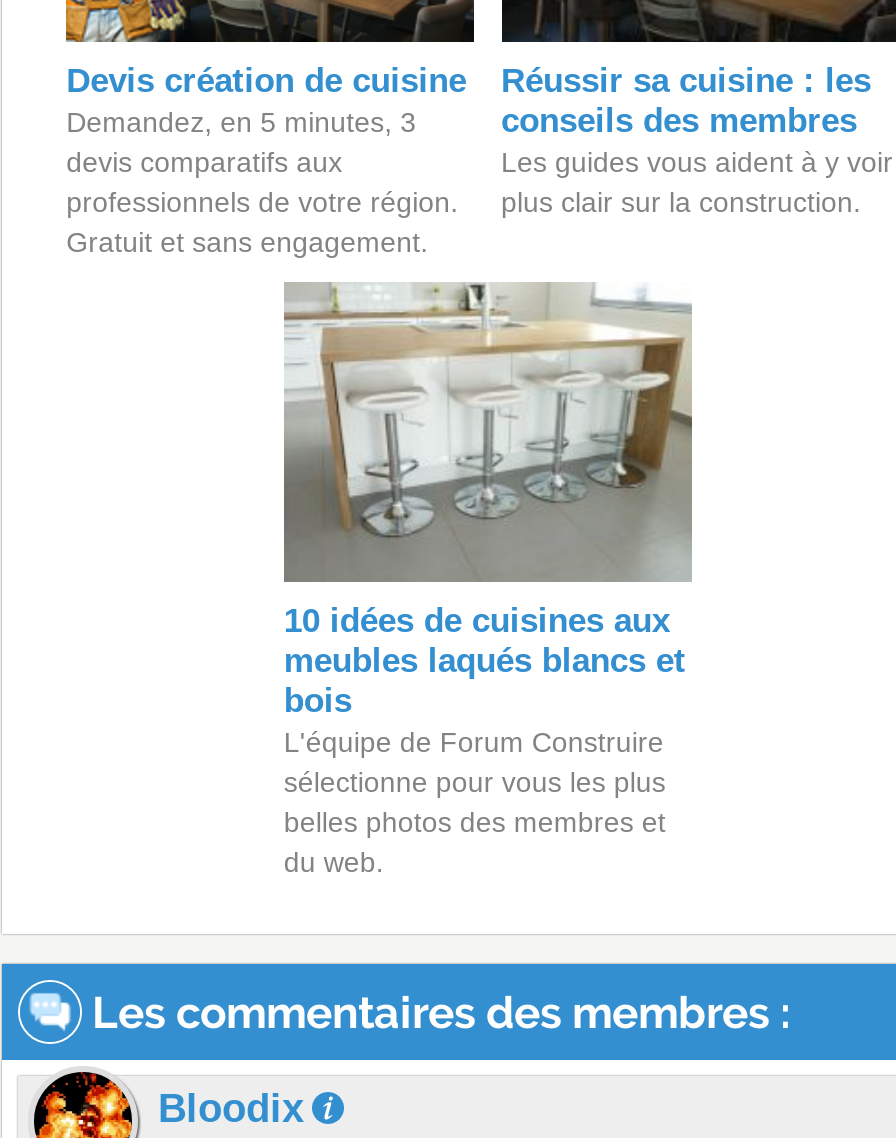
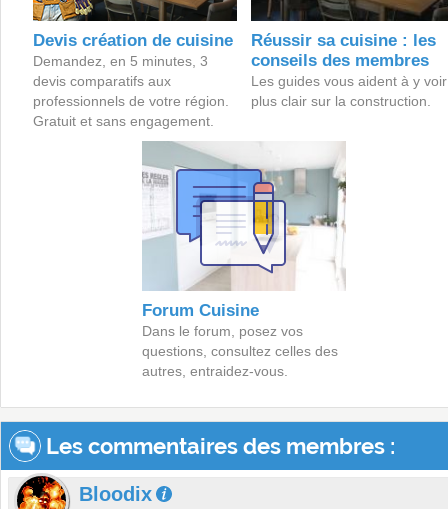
- [image]
+ [image]

- 10 idées de cuisines aux
- meubles laqués blancs et
- bois
- L'équipe de Forum Construire
- sélectionne pour vous les plus
- belles photos des membres et
- du web.
+ Forum Cuisine
+ Dans le forum, posez vos
+ questions, consultez celles des
+ autres, entraidez-vous.
